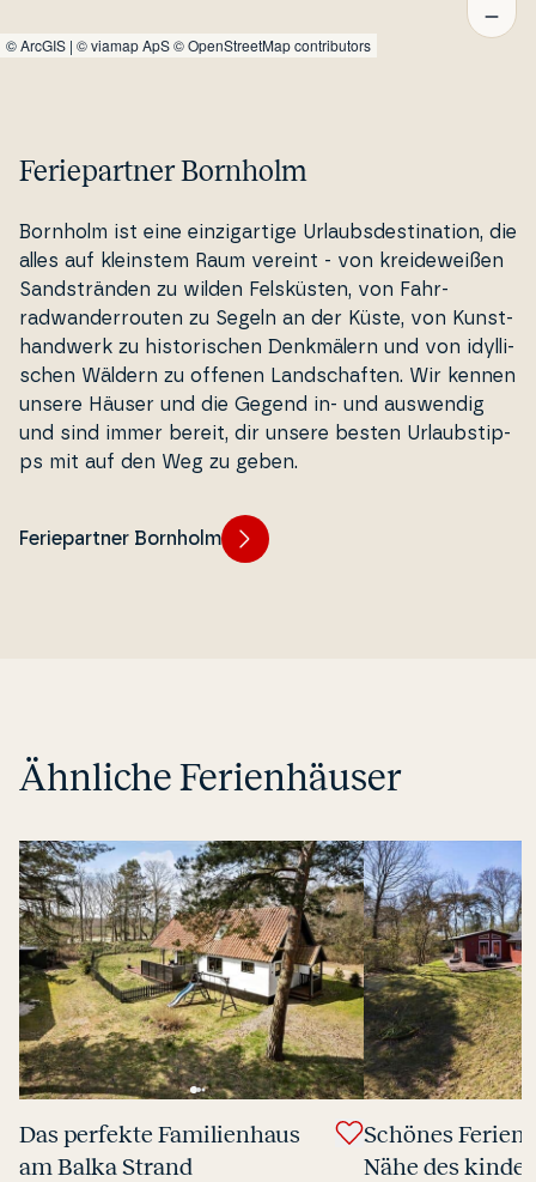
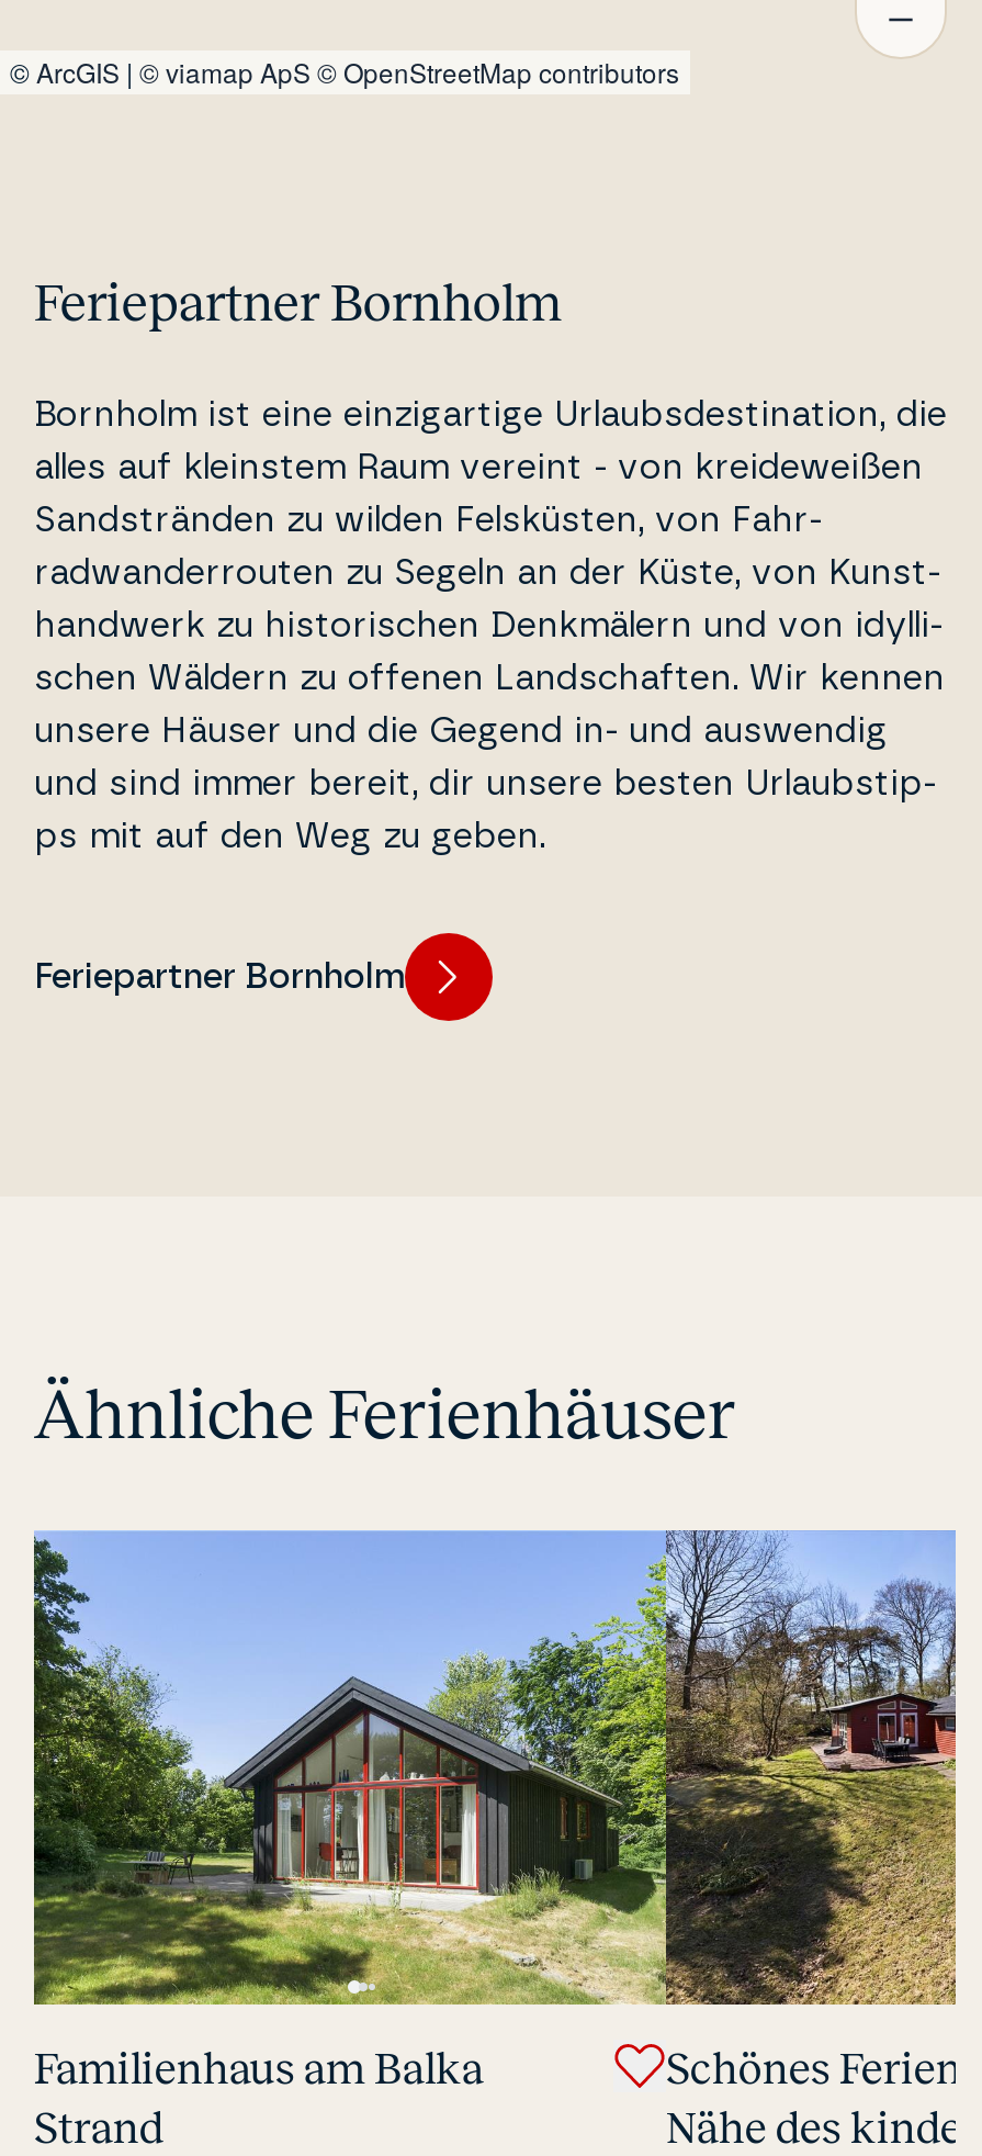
- [image]
- Das perfekte Familienhaus
- am Balka Strand
+ [image]
+ Familienhaus am Balka
+ Strand
